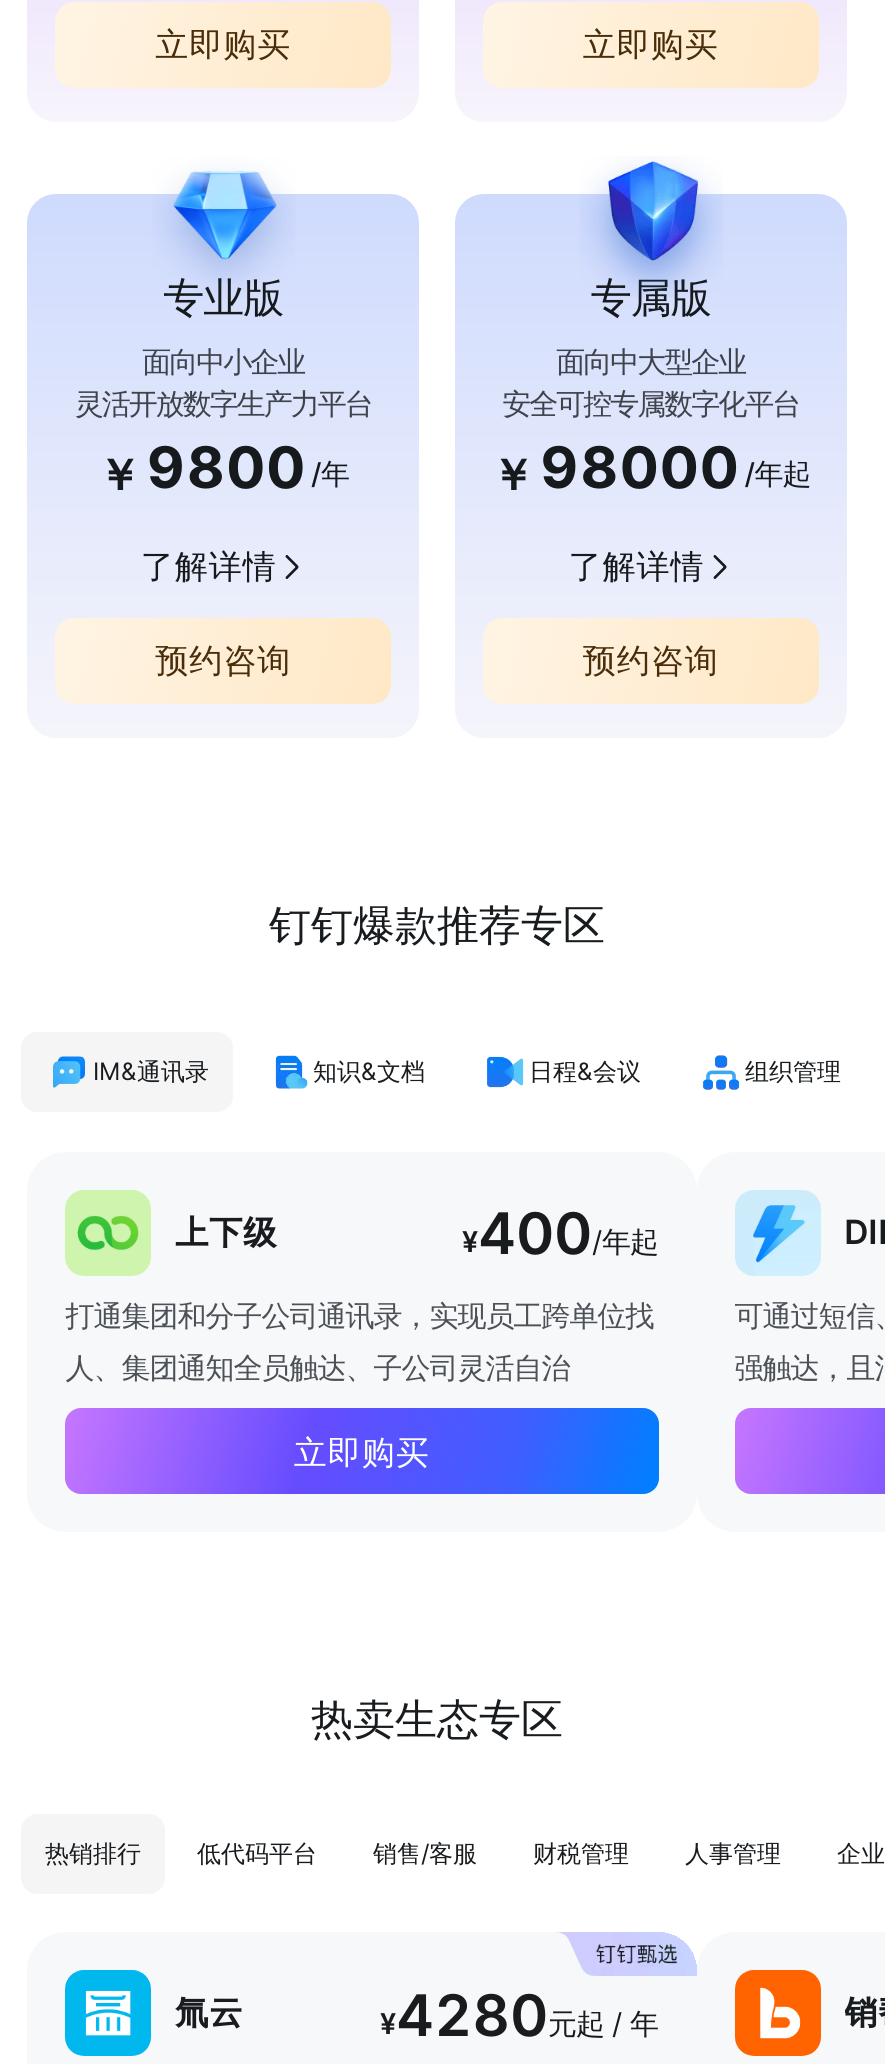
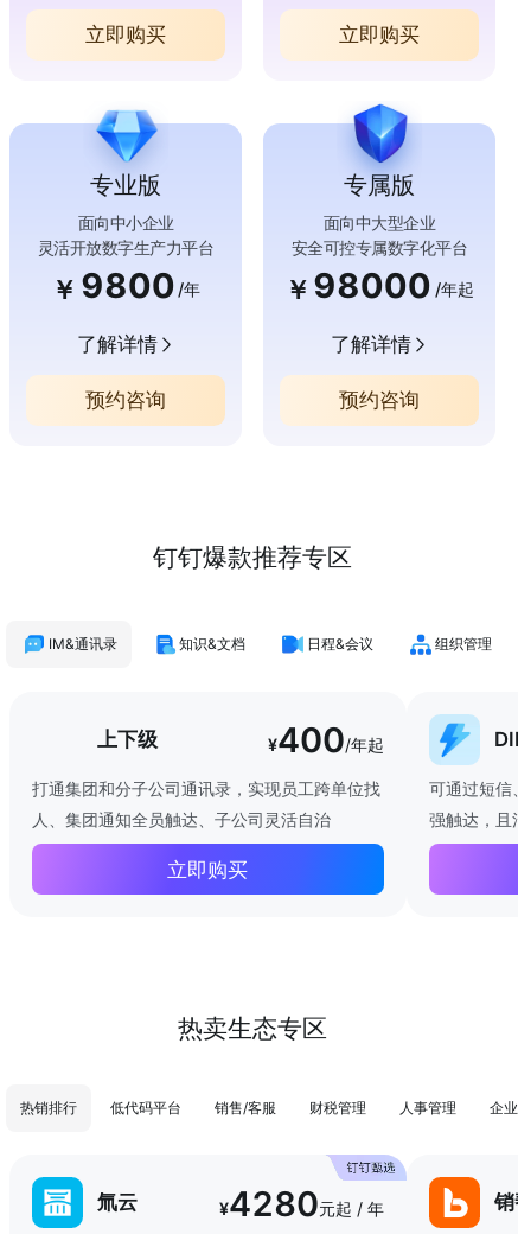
- [image]
